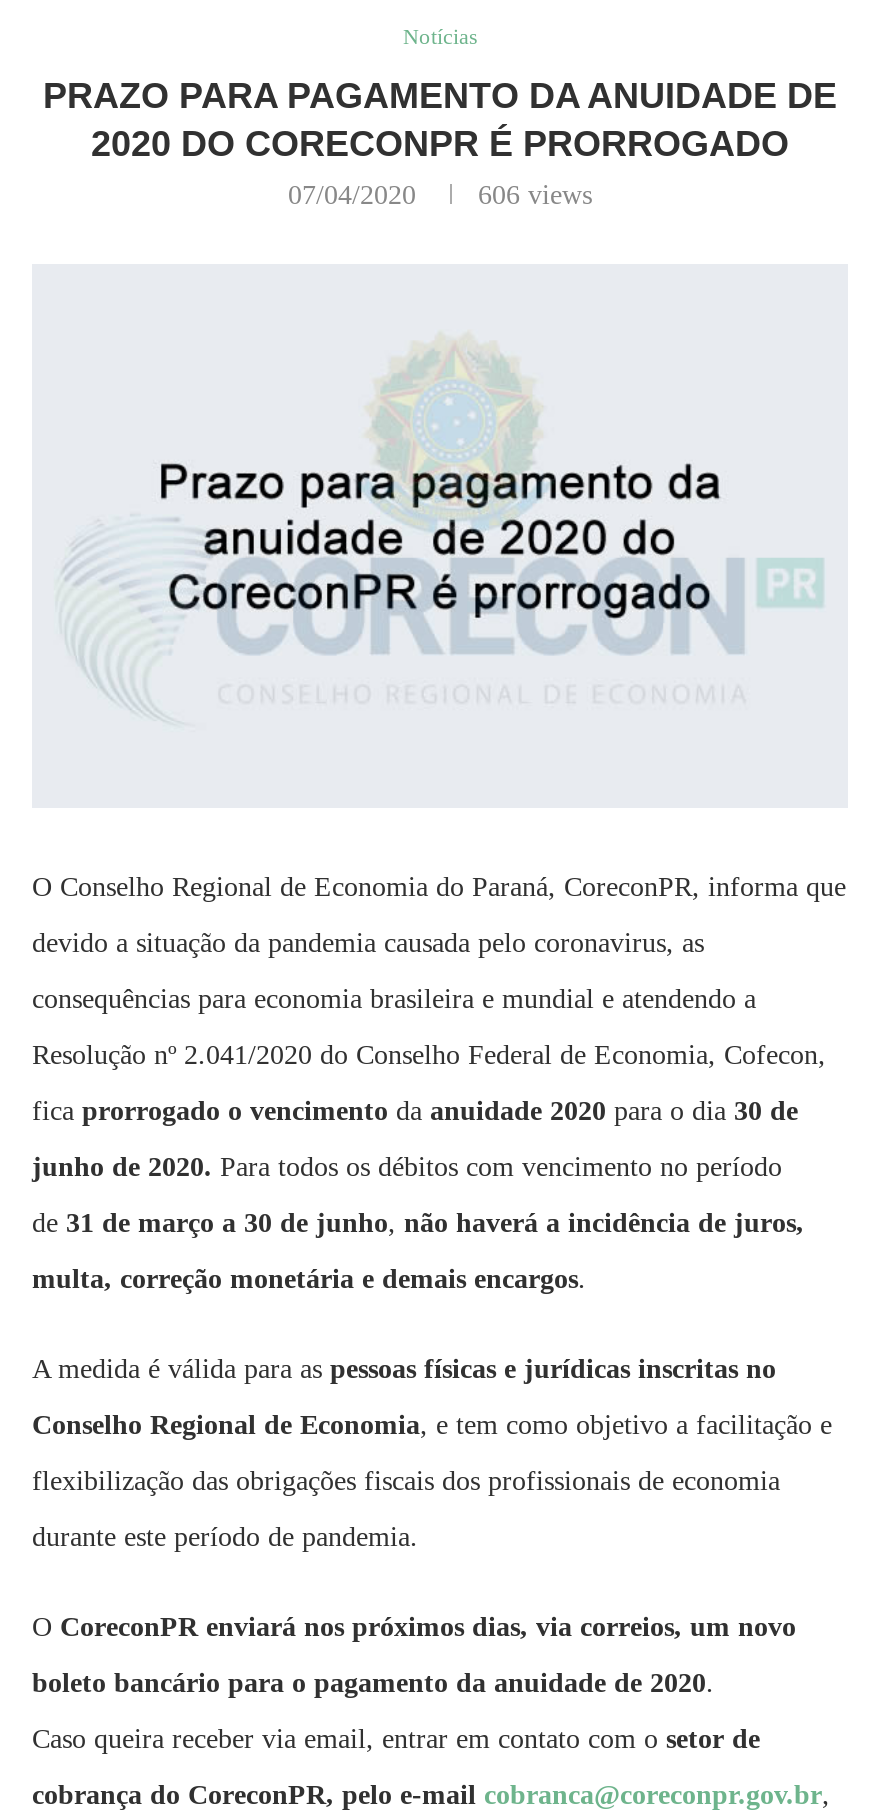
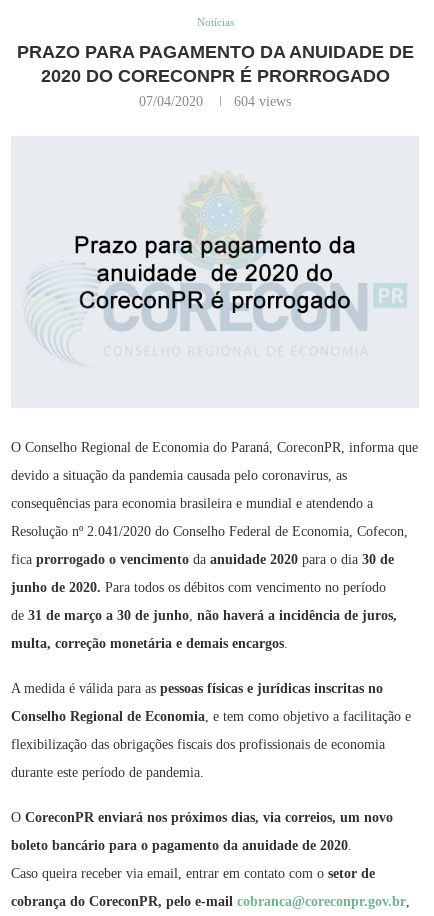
- 606 views
+ 604 views
